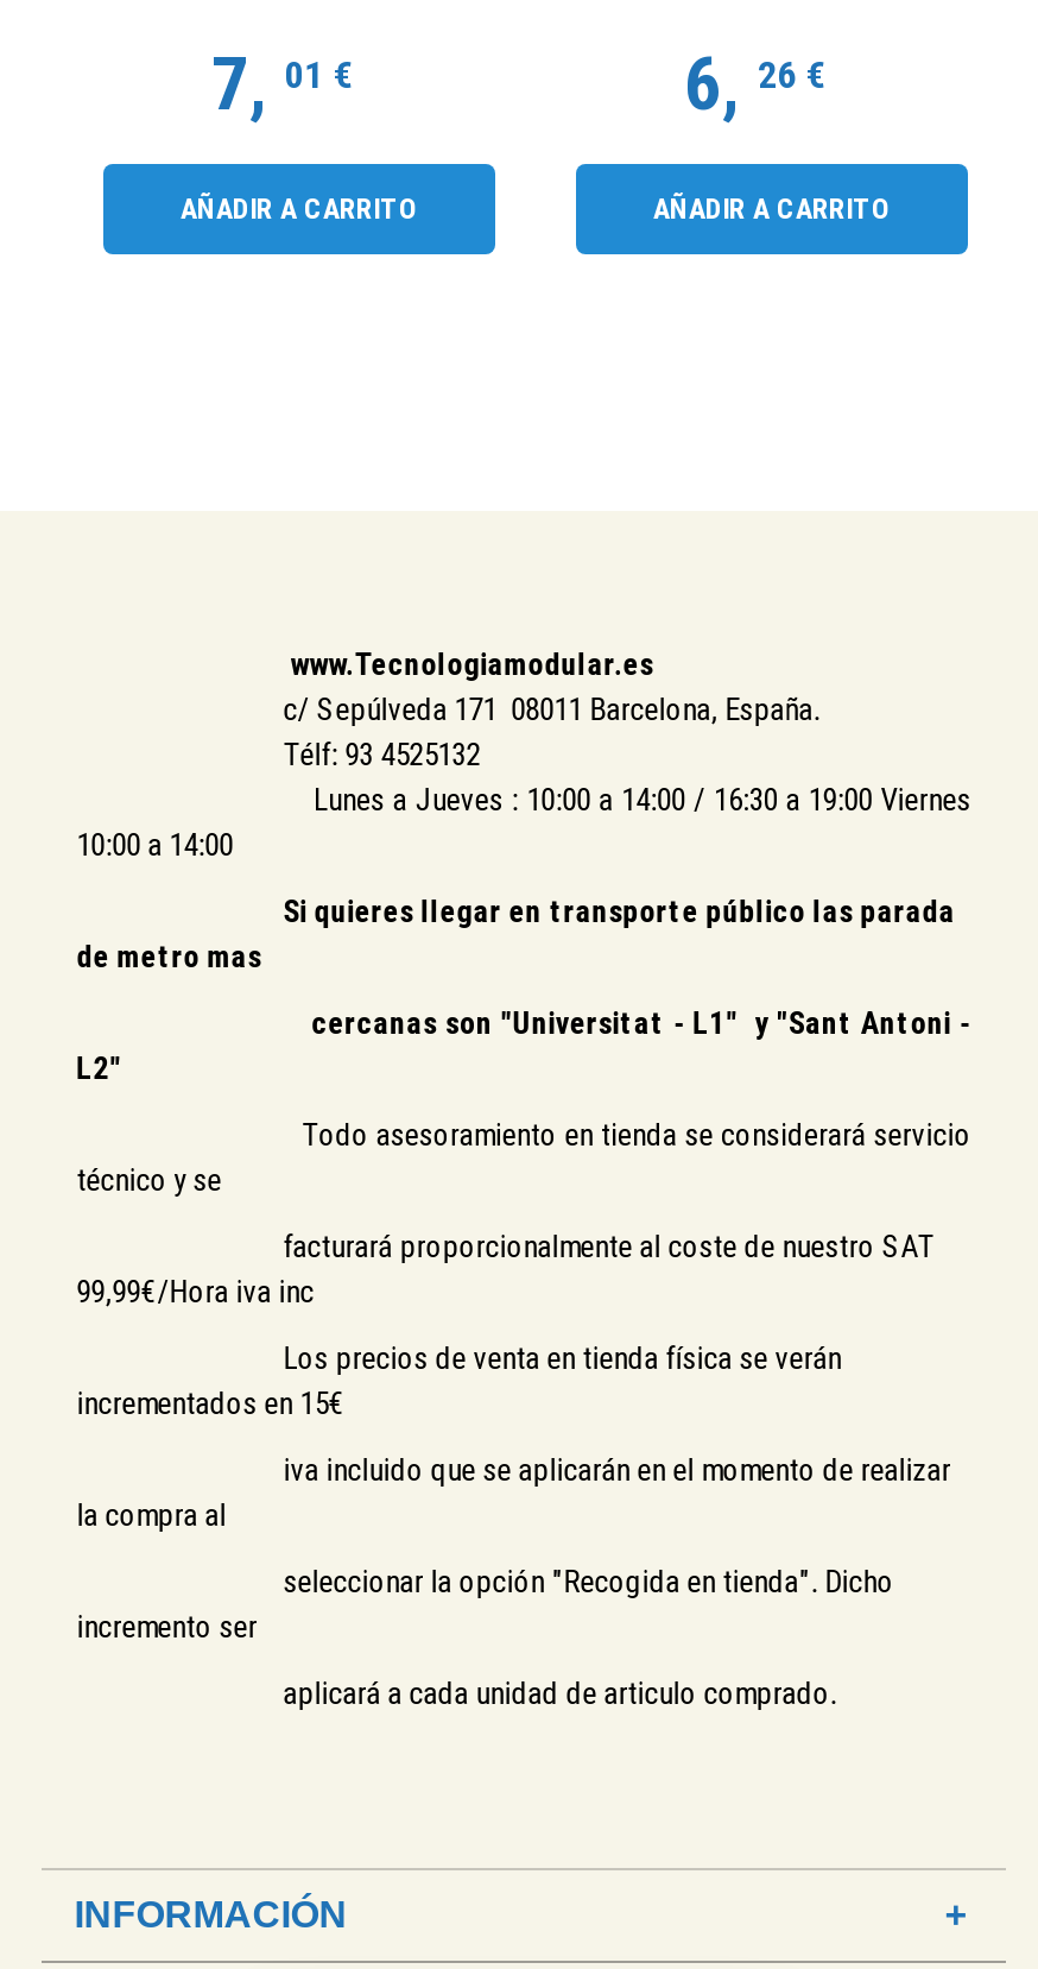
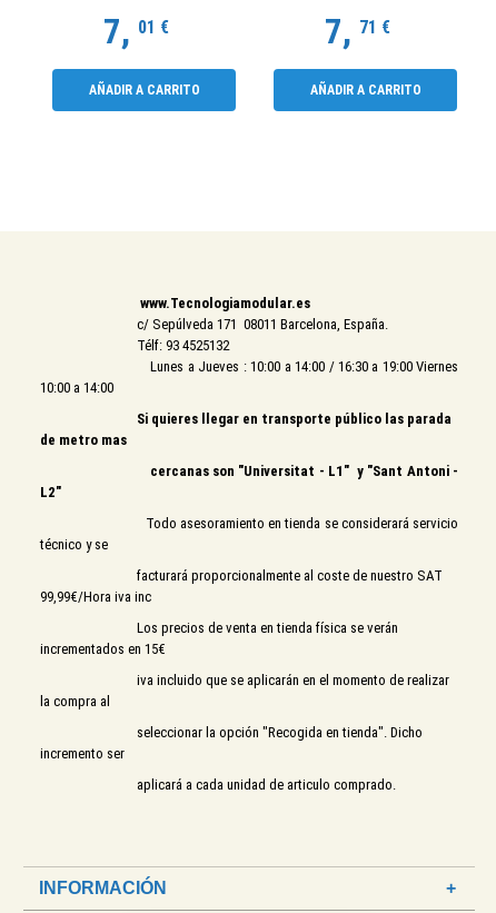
- 6, 26 €
+ 7, 71 €
